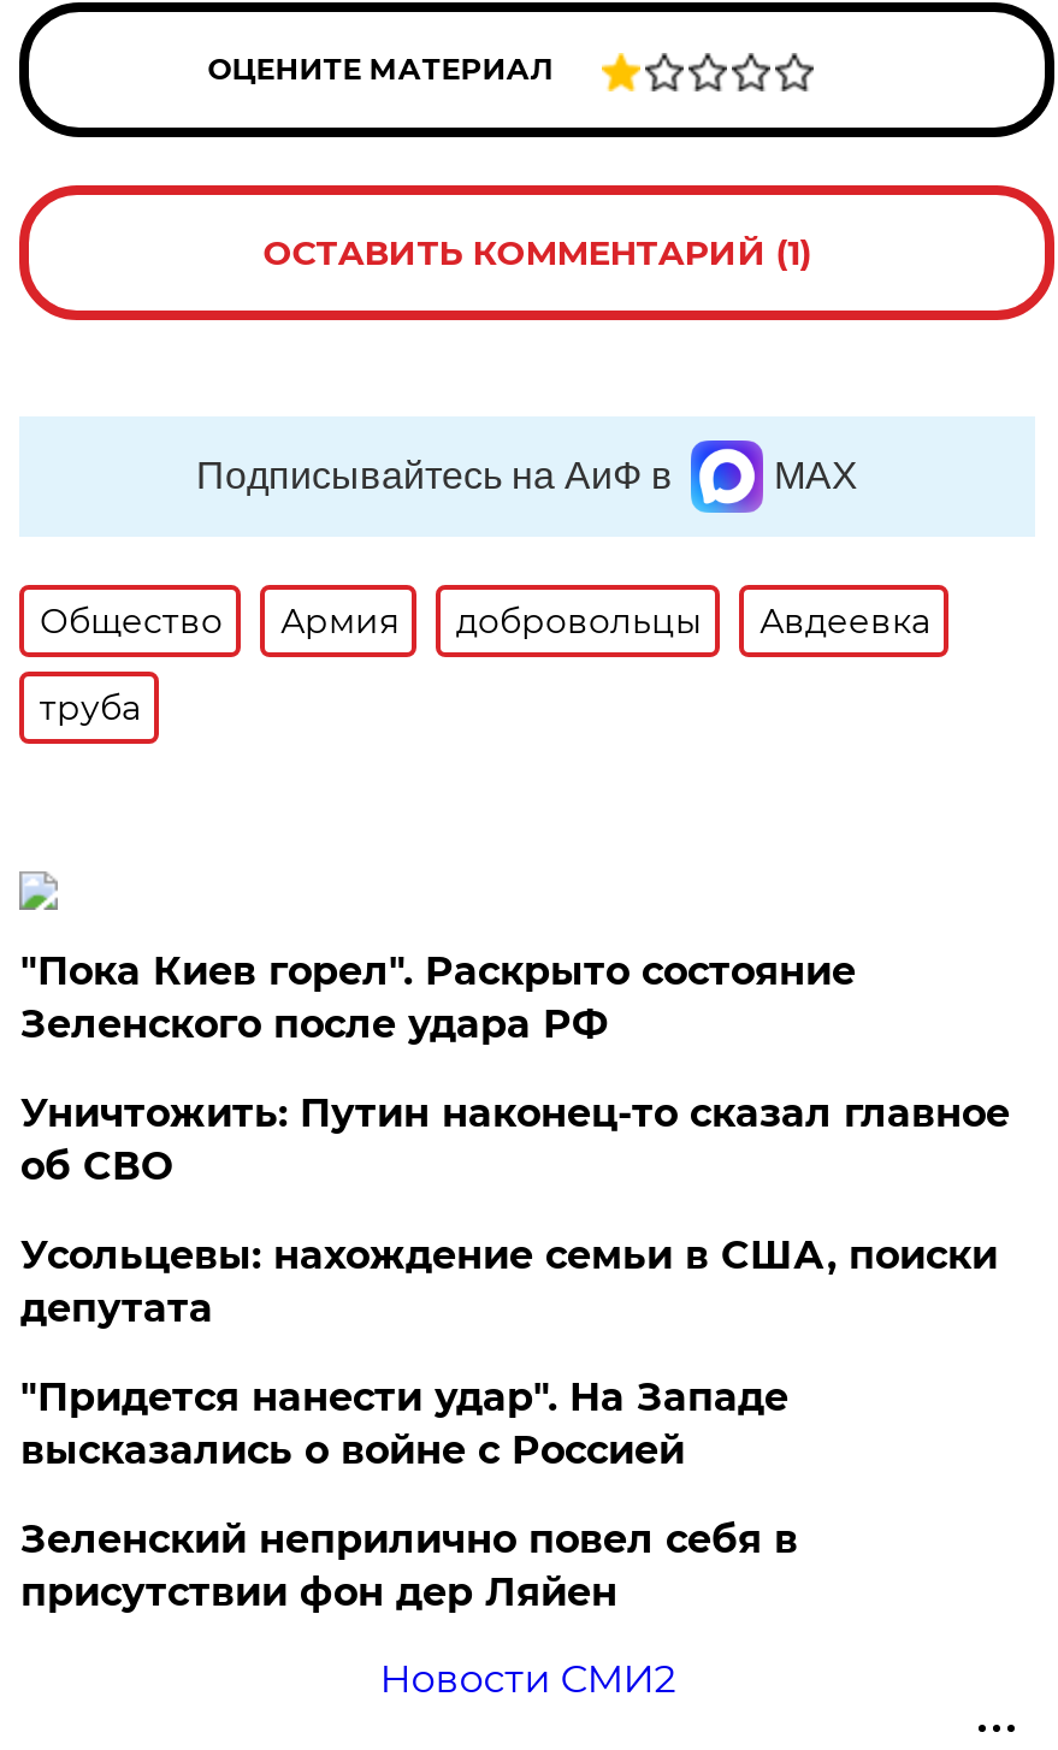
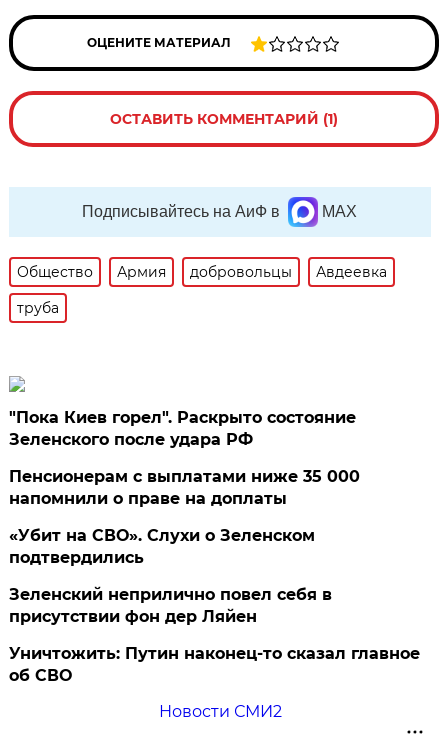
moved down: Уничтожить: Путин наконец-то сказал главное | об СВО

- Усольцевы: нахождение семьи в США, поиски
- депутата
- "Придется нанести удар". На Западе
- высказались о войне с Россией
+ Пенсионерам с выплатами ниже 35 000
+ напомнили о праве на доплаты
+ «Убит на СВО». Слухи о Зеленском
+ подтвердились

moved up: Зеленский неприлично повел cебя в | присутствии фон дер Ляйен
